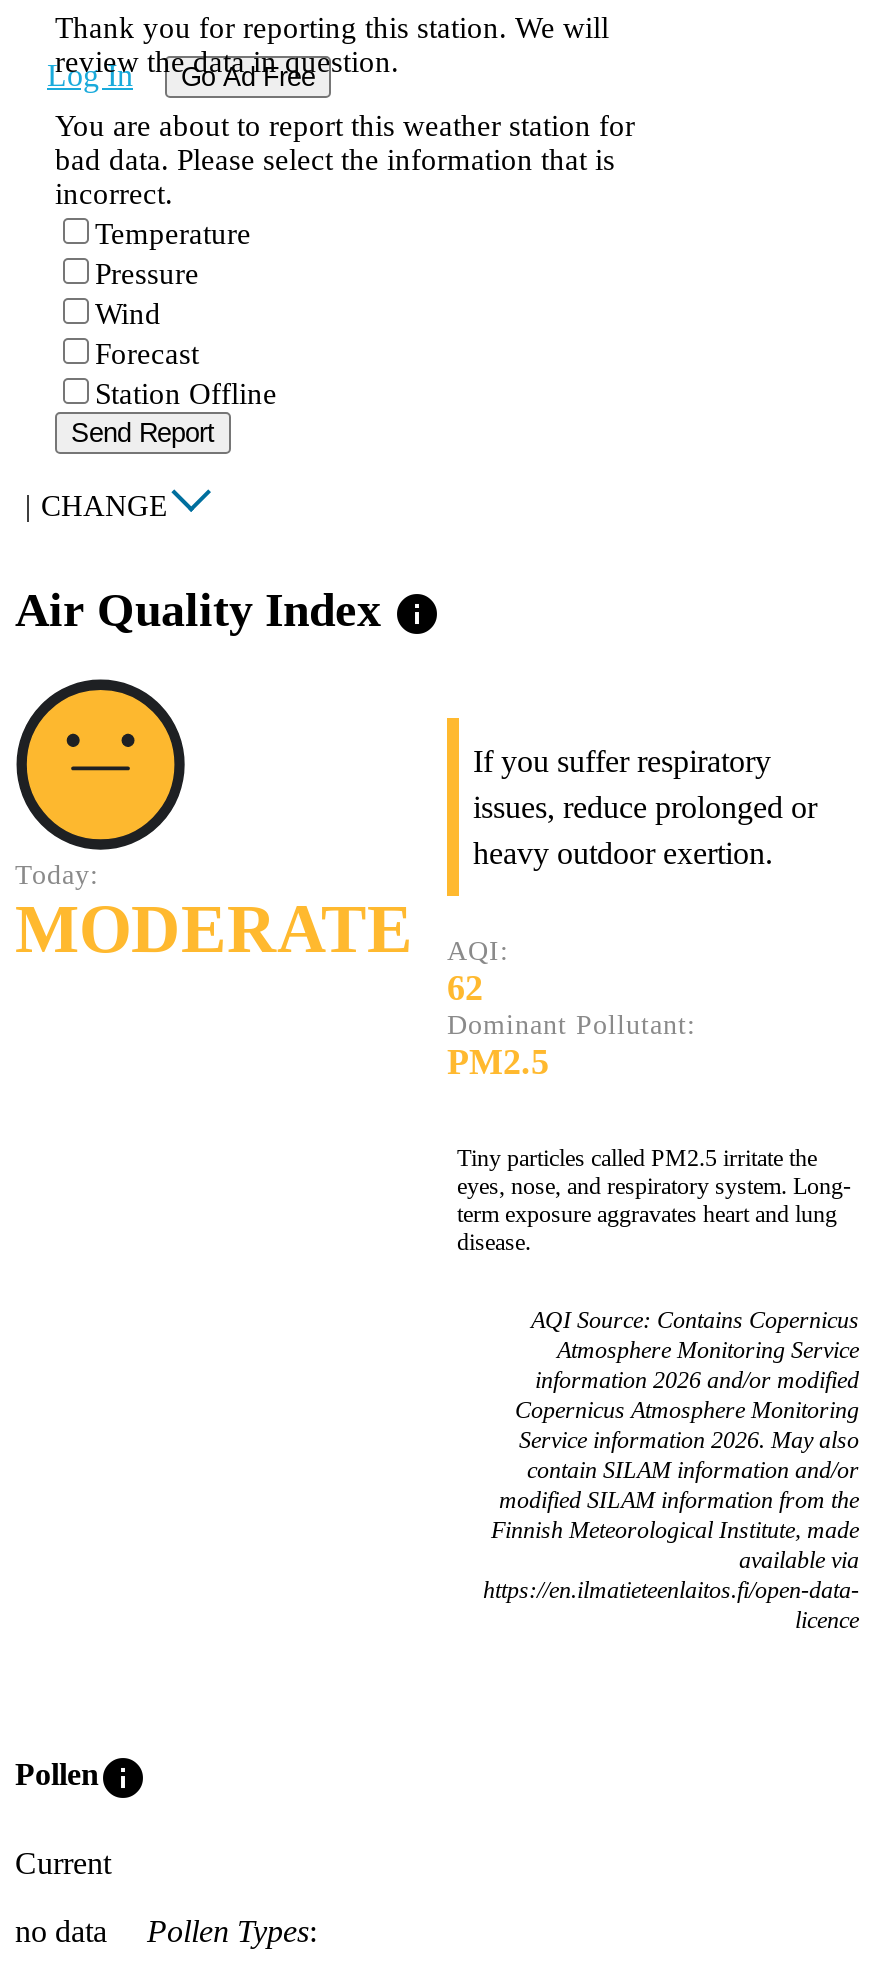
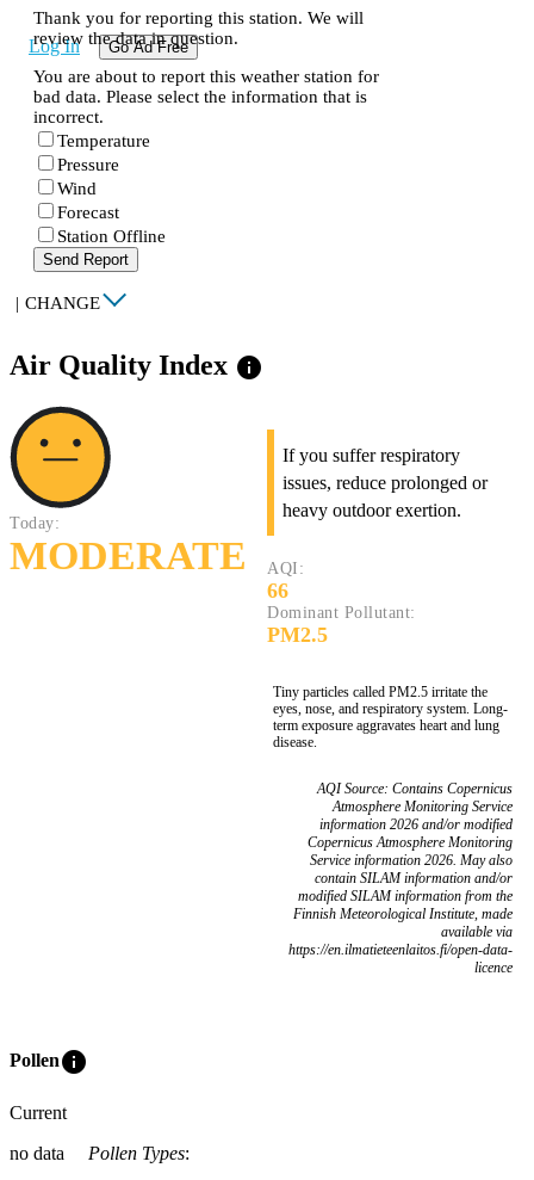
- 62
+ 66
